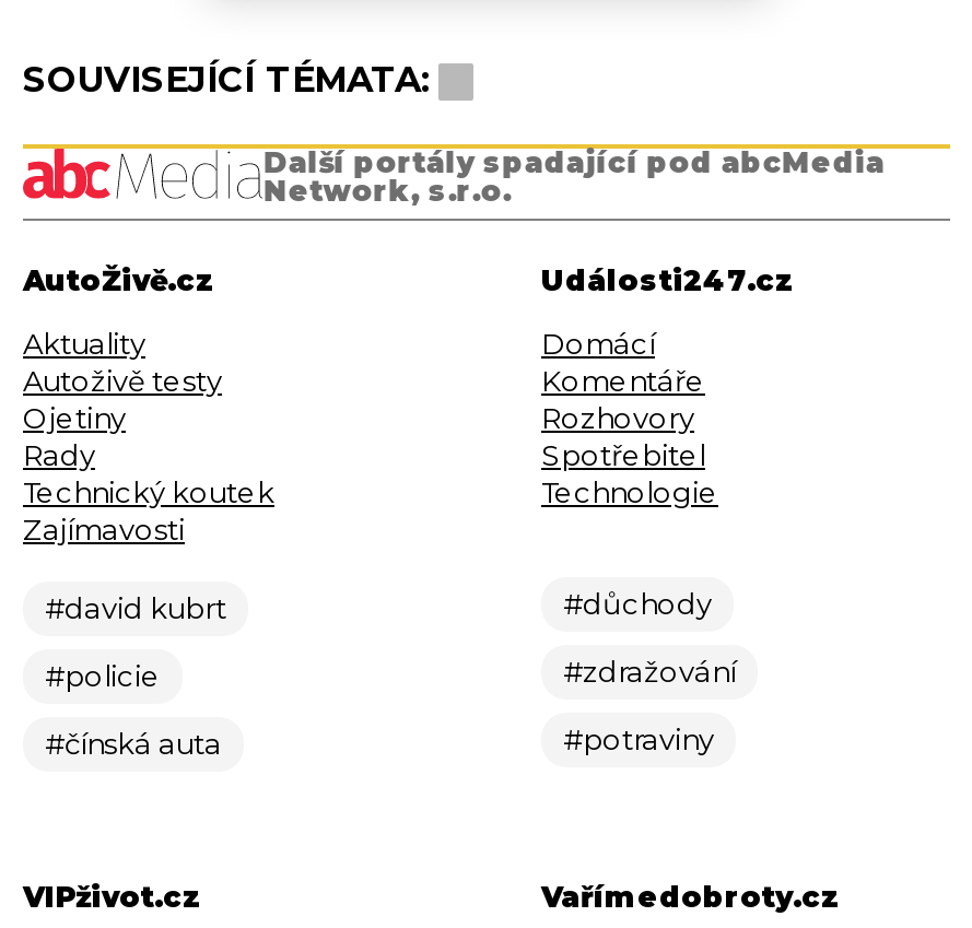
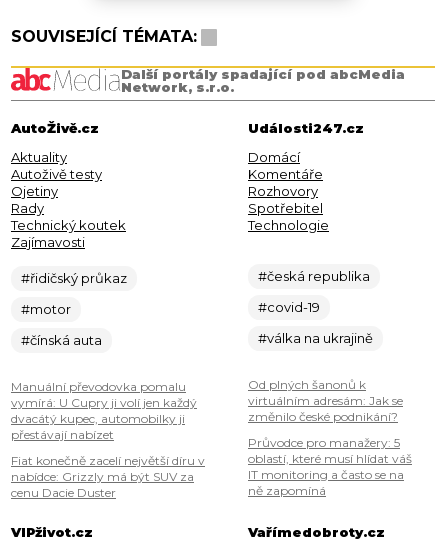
- #david kubrt
+ #řidičský průkaz

- #důchody
- #zdražování
- #potraviny
+ #česká republika
+ #covid-19
+ #válka na ukrajině
+ Od plných šanonů k
+ virtuálním adresám: Jak se
+ změnilo české podnikání?
+ Průvodce pro manažery: 5
+ oblastí, které musí hlídat váš
+ IT monitoring a často se na
+ ně zapomíná

- #policie
+ #motor

+ Manuální převodovka pomalu
+ vymírá: U Cupry ji volí jen každý
+ dvacátý kupec, automobilky ji
+ přestávají nabízet
+ Fiat konečně zacelí největší díru v
+ nabídce: Grizzly má být SUV za
+ cenu Dacie Duster
